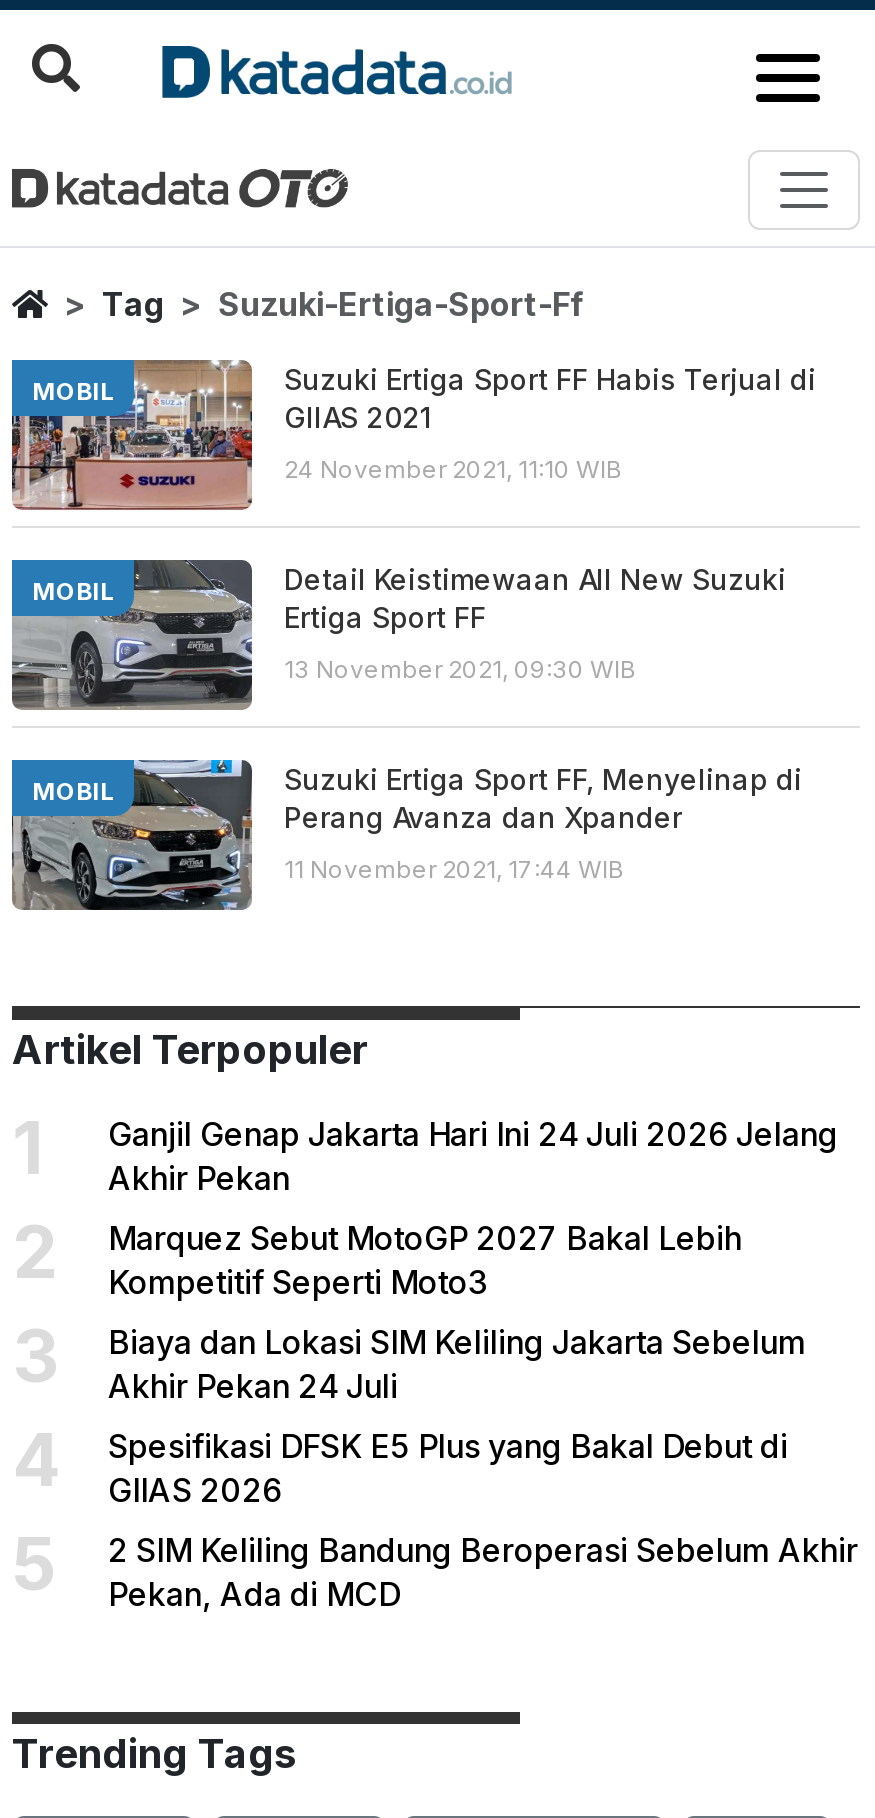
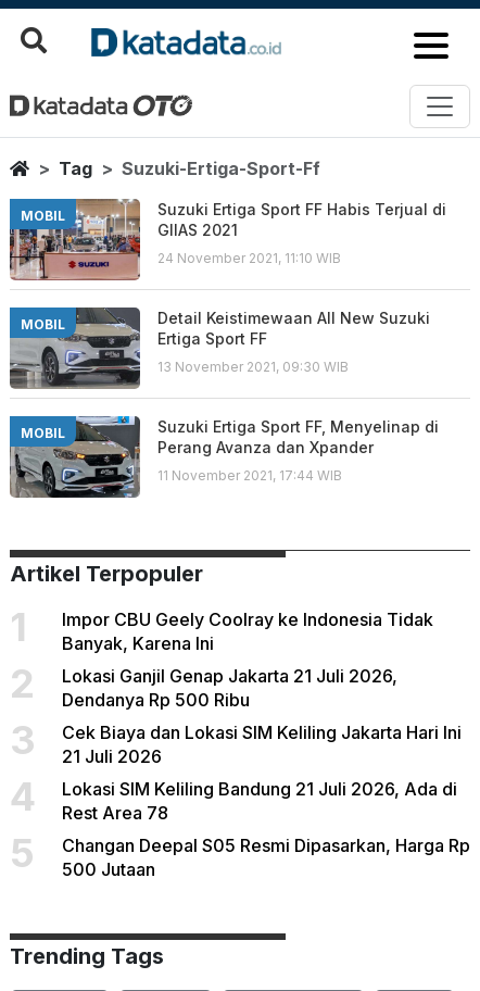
- Ganjil Genap Jakarta Hari Ini 24 Juli 2026 Jelang
- Akhir Pekan
+ Impor CBU Geely Coolray ke Indonesia Tidak
+ Banyak, Karena Ini

- Marquez Sebut MotoGP 2027 Bakal Lebih
- Kompetitif Seperti Moto3
+ Lokasi Ganjil Genap Jakarta 21 Juli 2026,
+ Dendanya Rp 500 Ribu

- Biaya dan Lokasi SIM Keliling Jakarta Sebelum
- Akhir Pekan 24 Juli
+ Cek Biaya dan Lokasi SIM Keliling Jakarta Hari Ini
+ 21 Juli 2026

- Spesifikasi DFSK E5 Plus yang Bakal Debut di
- GIIAS 2026
+ Lokasi SIM Keliling Bandung 21 Juli 2026, Ada di
+ Rest Area 78

- 2 SIM Keliling Bandung Beroperasi Sebelum Akhir
- Pekan, Ada di MCD
+ Changan Deepal S05 Resmi Dipasarkan, Harga Rp
+ 500 Jutaan
